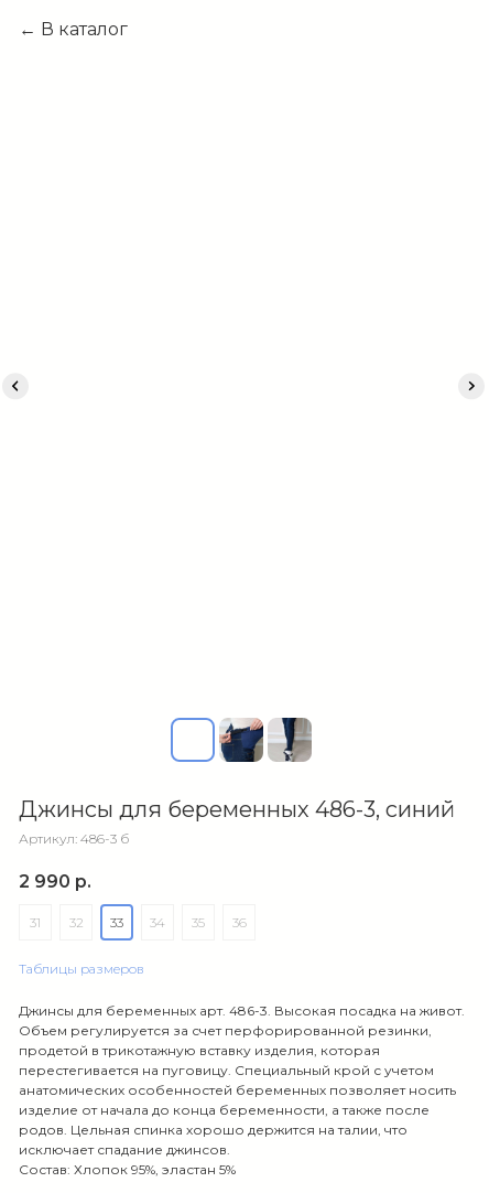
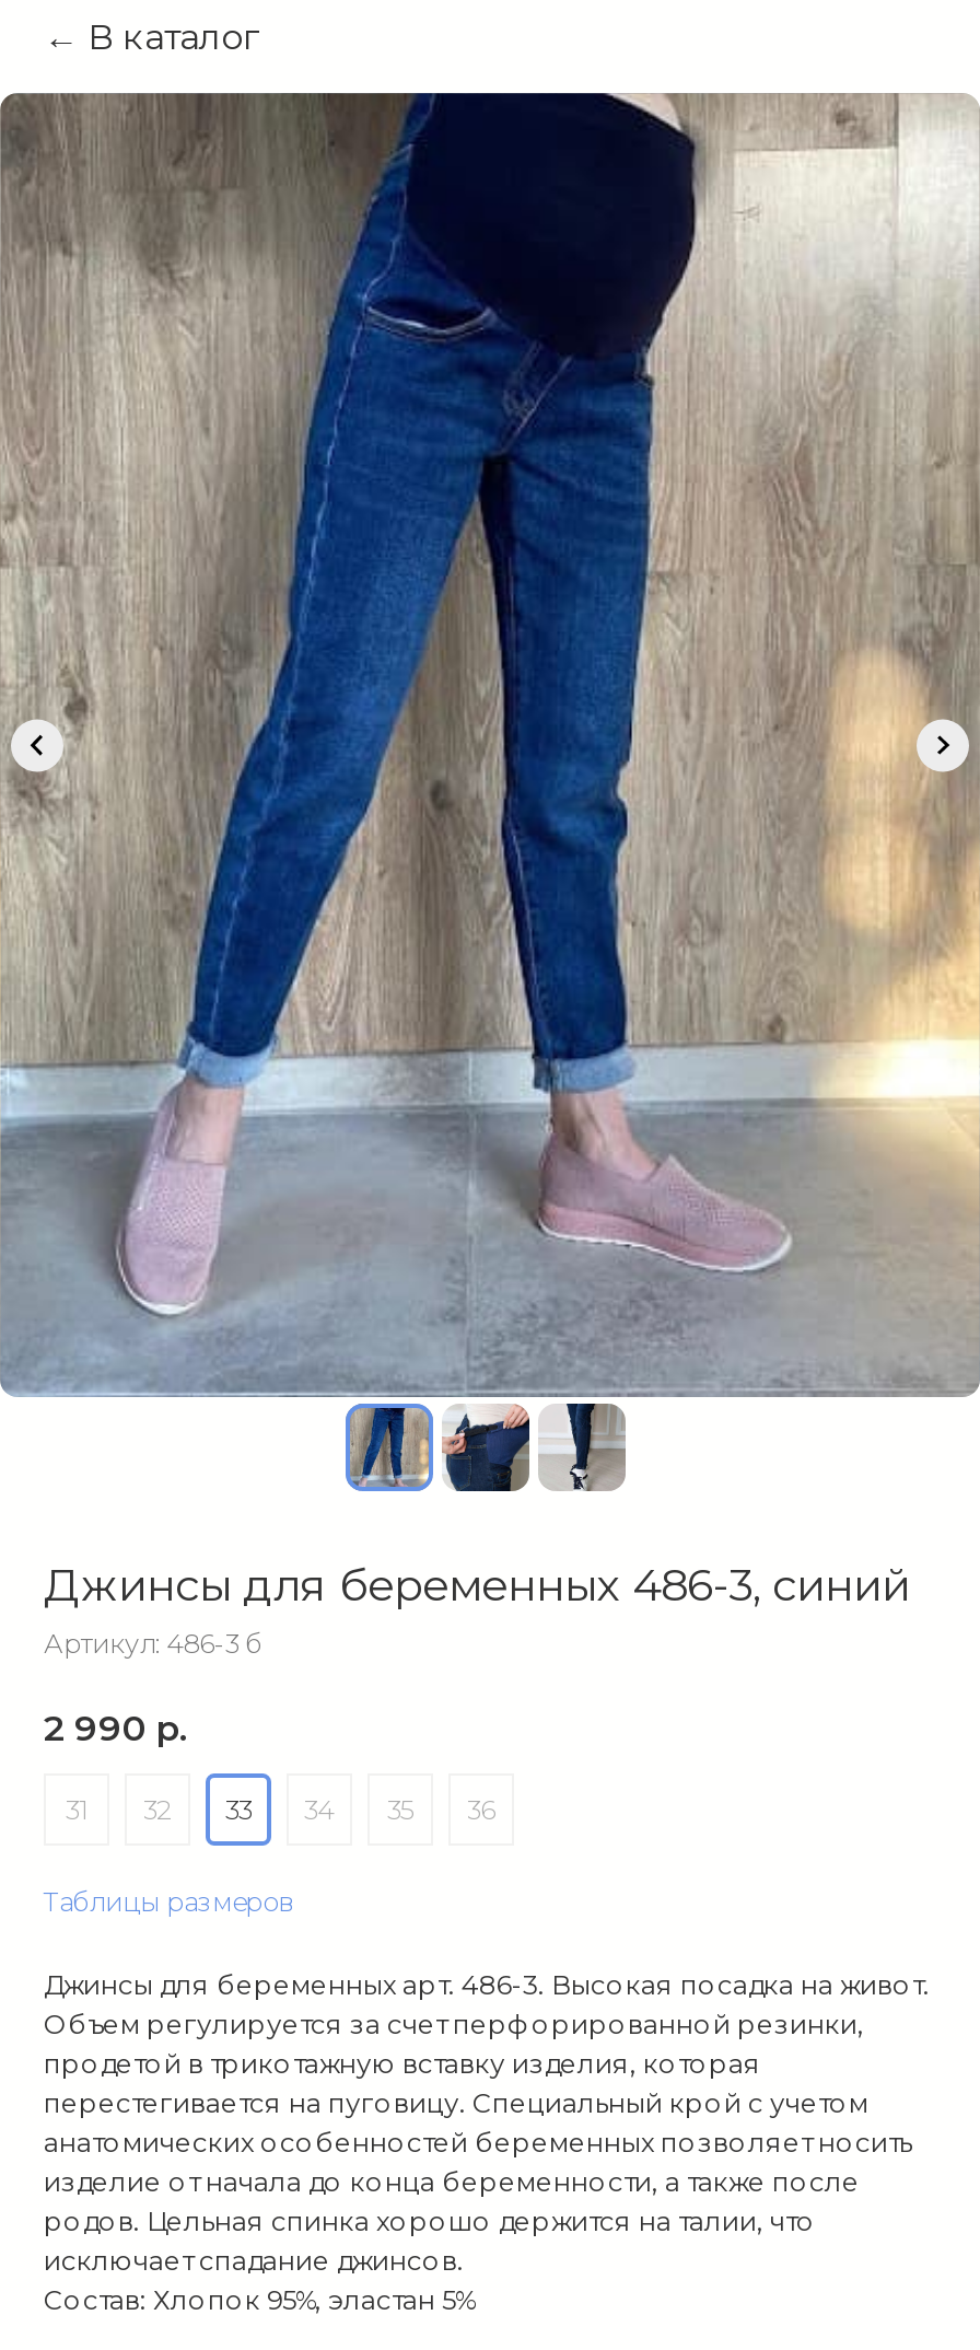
+ [image]
